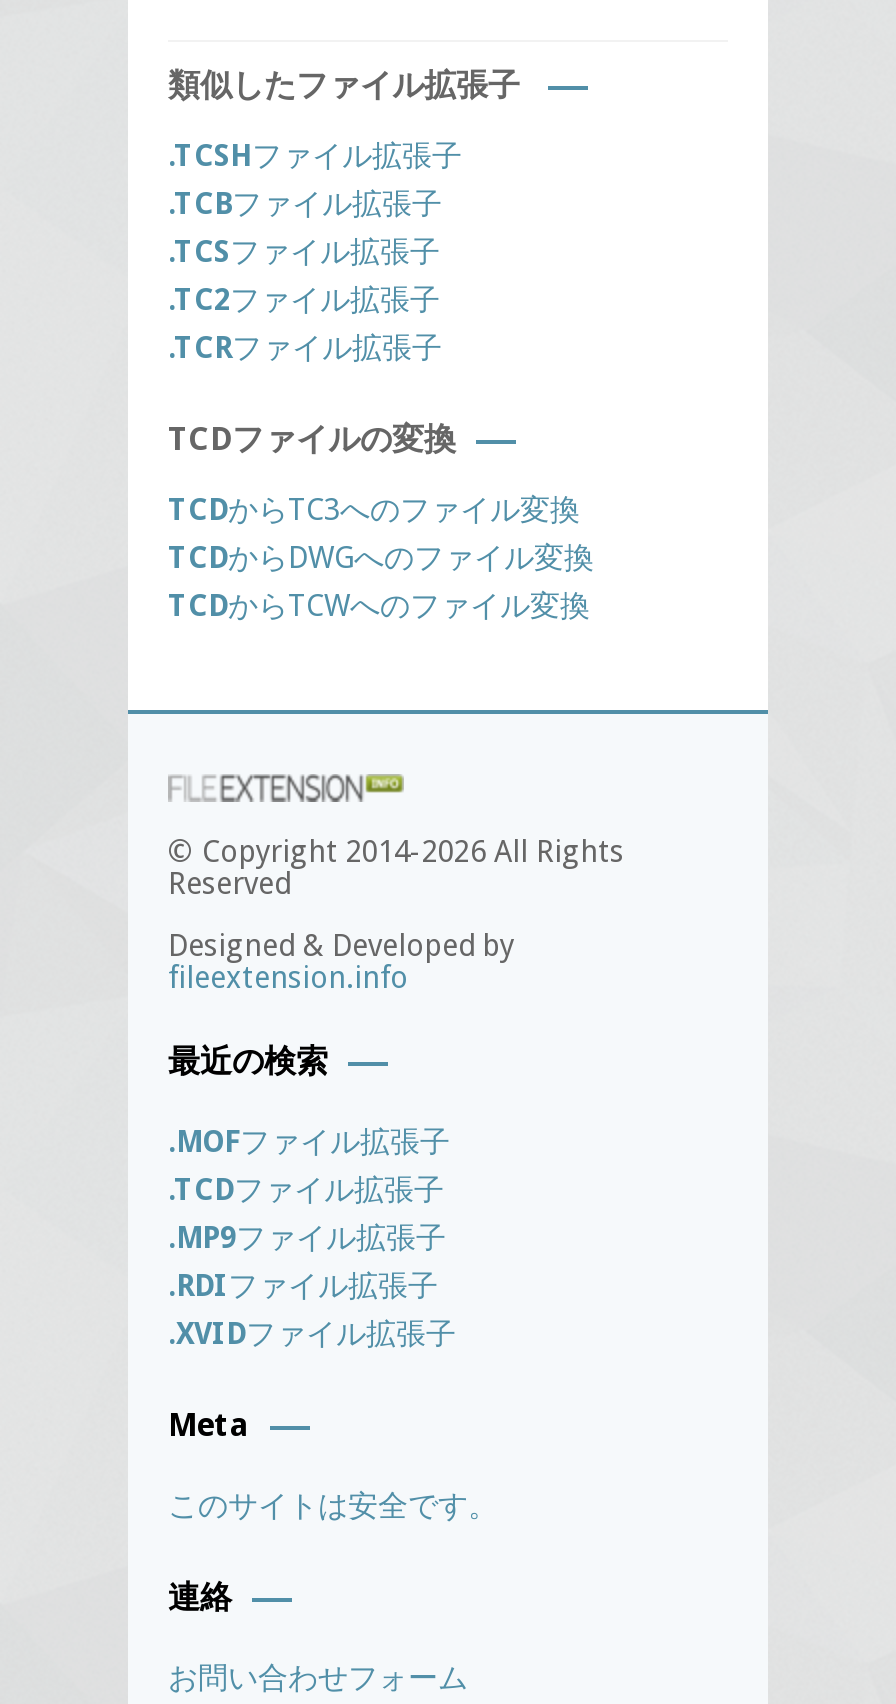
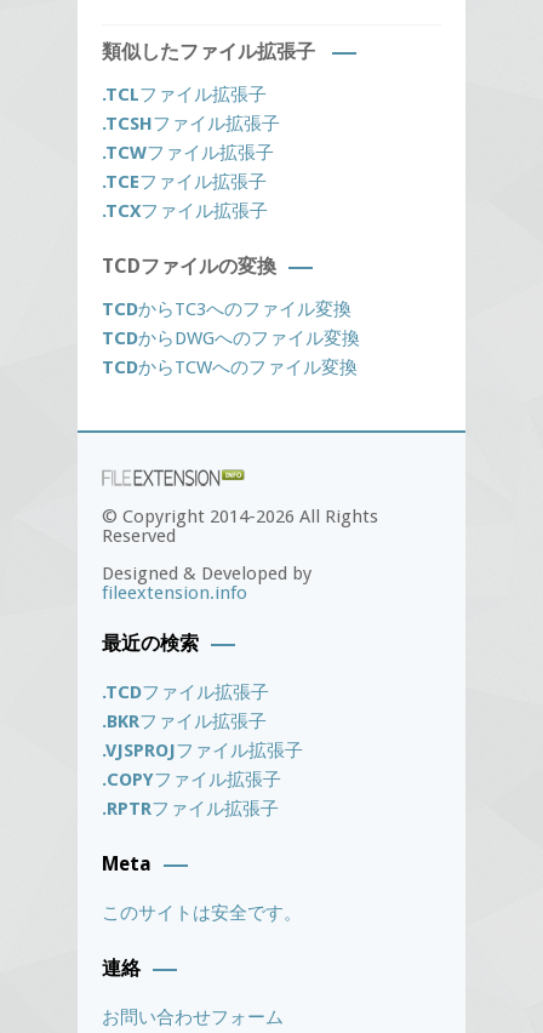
+ .TCLファイル拡張子

moved down: .TCSHファイル拡張子

- .TCBファイル拡張子
- .TCSファイル拡張子
- .TC2ファイル拡張子
- .TCRファイル拡張子
+ .TCWファイル拡張子
+ .TCEファイル拡張子
+ .TCXファイル拡張子

- .MOFファイル拡張子

moved up: .TCDファイル拡張子

- .MP9ファイル拡張子
- .RDIファイル拡張子
- .XVIDファイル拡張子
+ .BKRファイル拡張子
+ .VJSPROJファイル拡張子
+ .COPYファイル拡張子
+ .RPTRファイル拡張子
